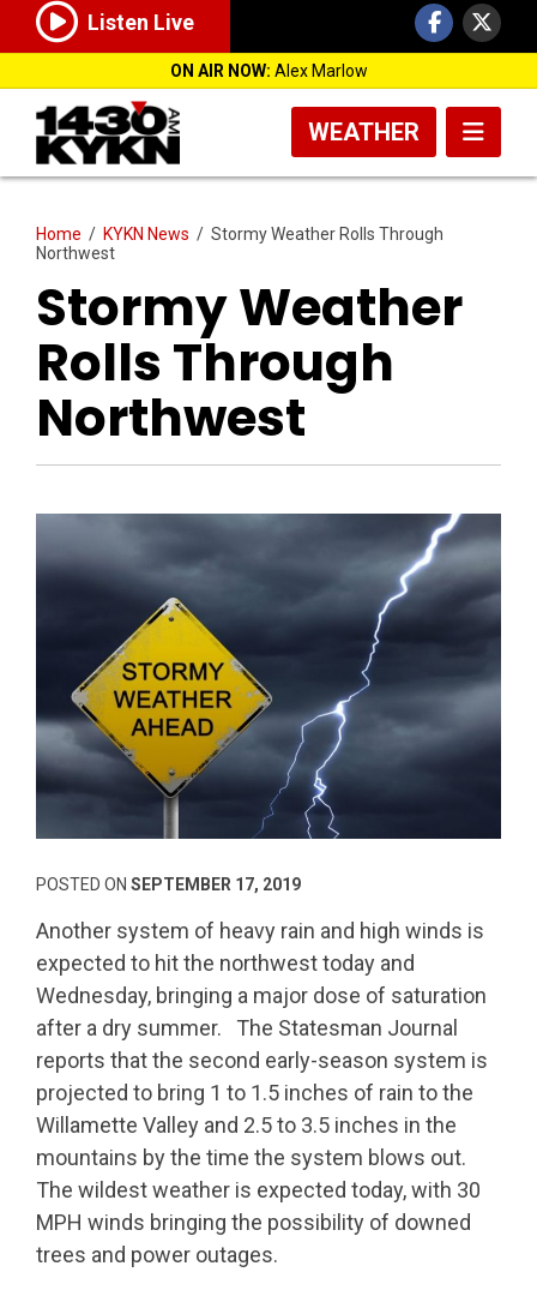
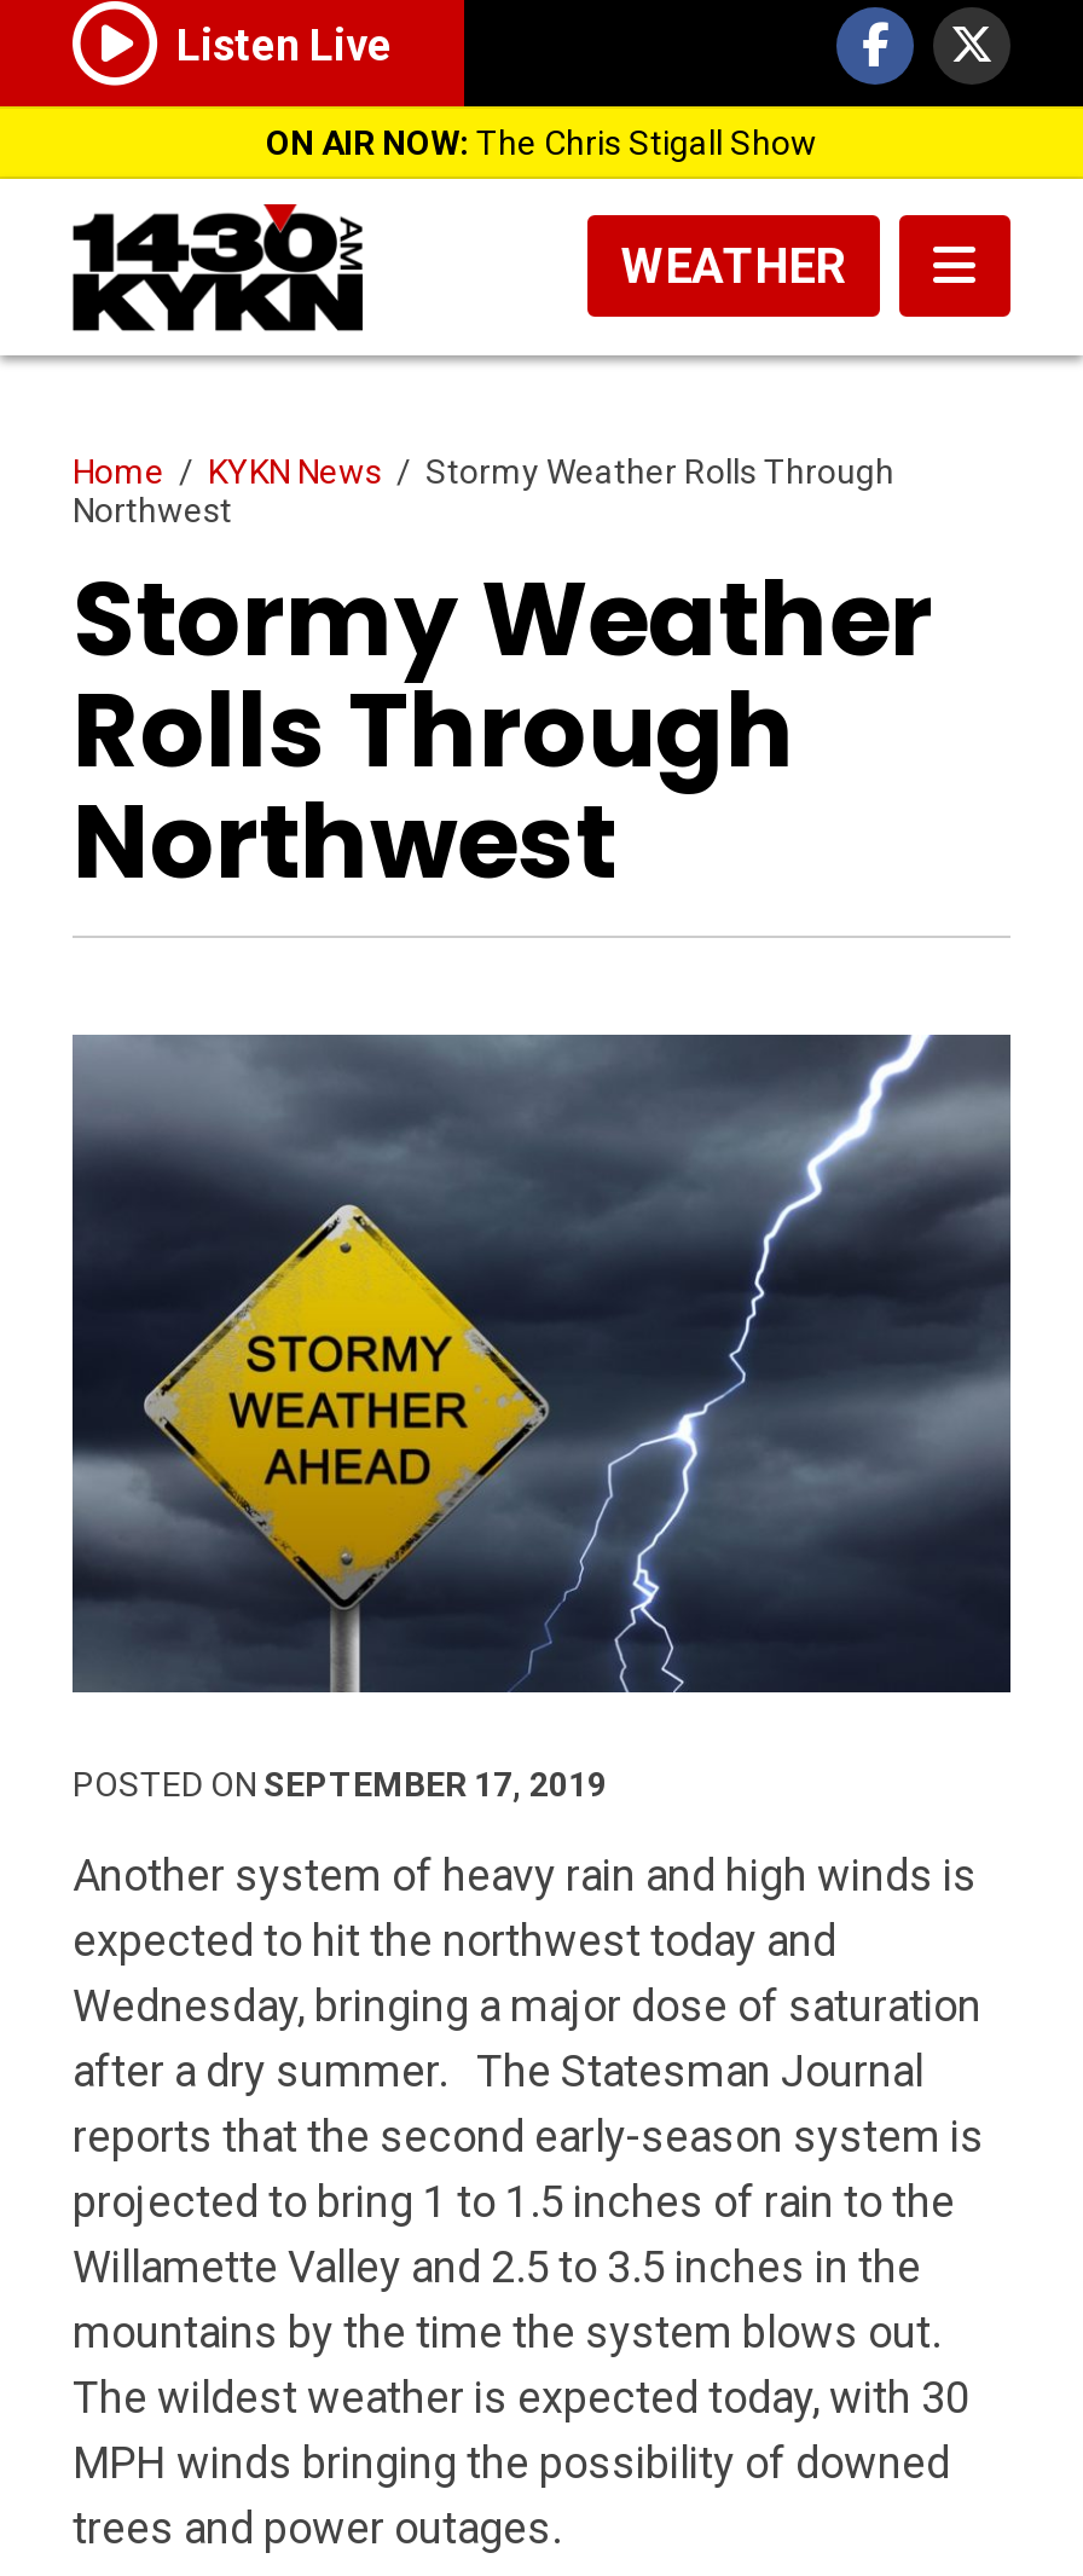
- ON AIR NOW: Alex Marlow
+ ON AIR NOW: The Chris Stigall Show
